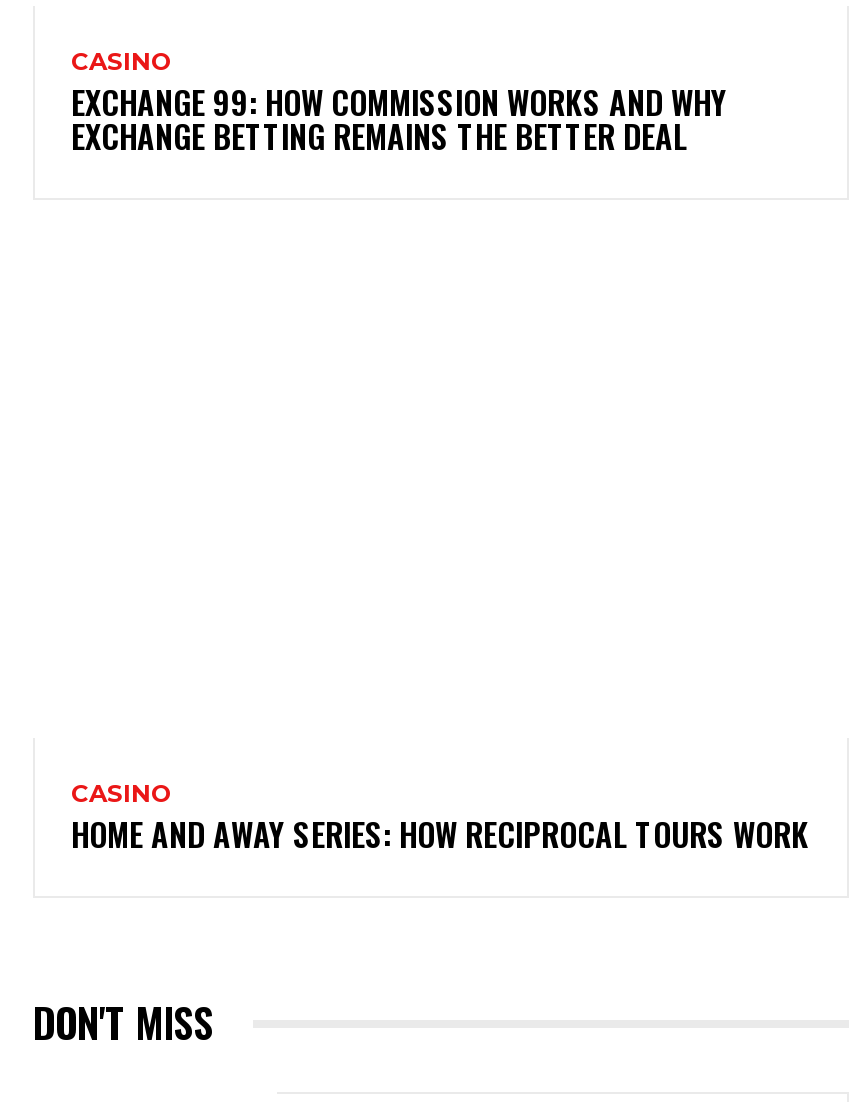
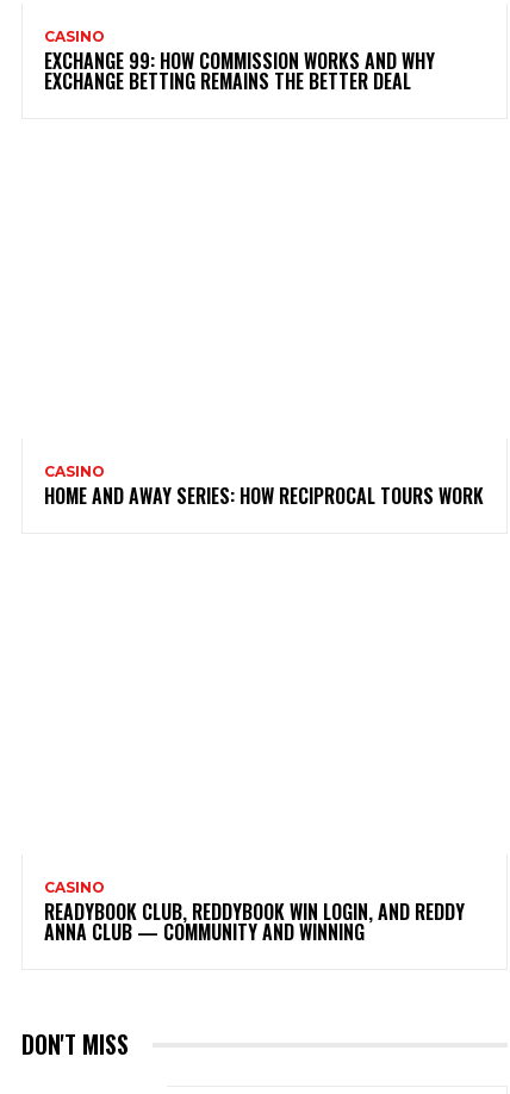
+ CASINO
+ READYBOOK CLUB, REDDYBOOK WIN LOGIN, AND REDDY
+ ANNA CLUB — COMMUNITY AND WINNING
